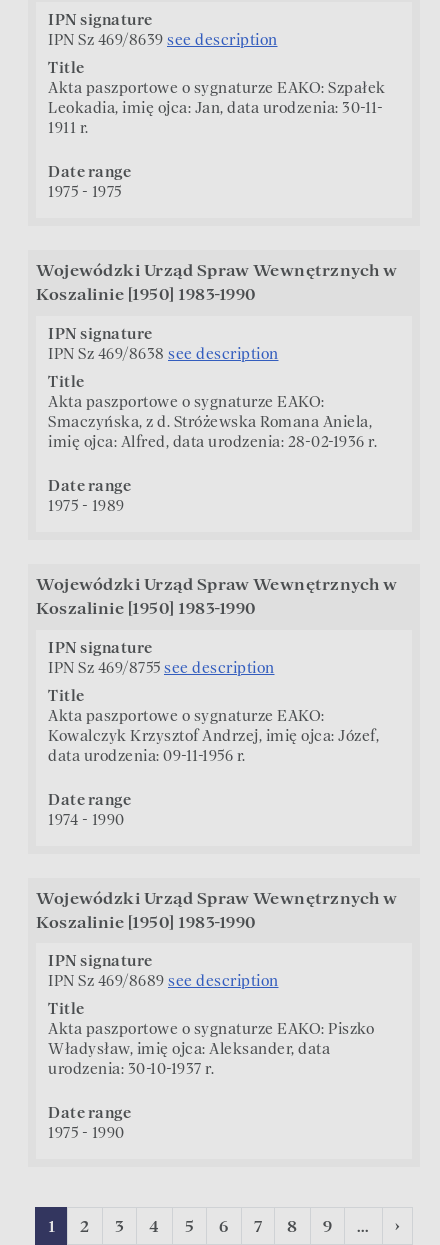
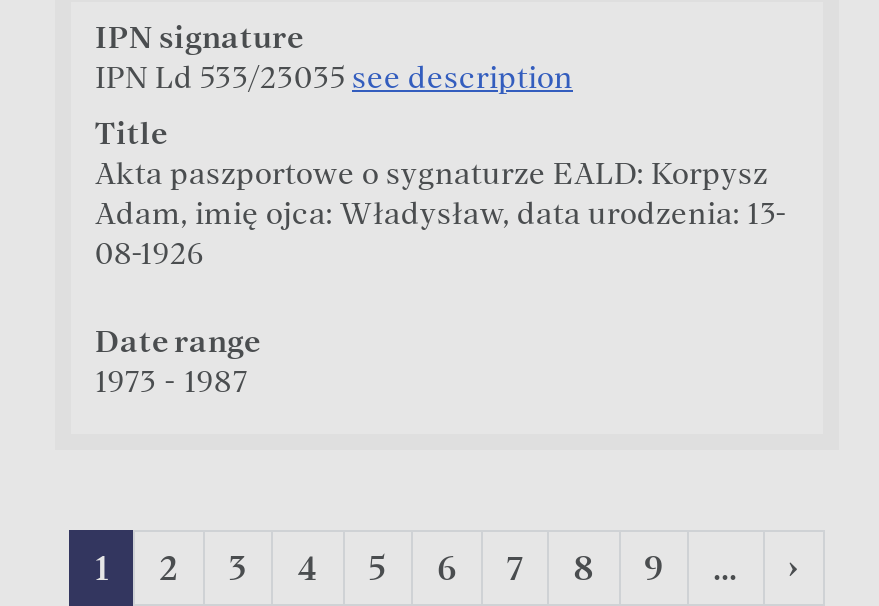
- IPN Sz 469/8639 see description
+ IPN Ld 533/23035 see description

- Akta paszportowe o sygnaturze EAKO: Szpałek
- Leokadia, imię ojca: Jan, data urodzenia: 30-11-
- 1911 r.
+ Akta paszportowe o sygnaturze EALD: Korpysz
+ Adam, imię ojca: Władysław, data urodzenia: 13-
+ 08-1926

- 1975 - 1975
- Wojewódzki Urząd Spraw Wewnętrznych w
- Koszalinie [1950] 1983-1990
- IPN signature
- IPN Sz 469/8638 see description
- Title
- Akta paszportowe o sygnaturze EAKO:
- Smaczyńska, z d. Stróżewska Romana Aniela,
- imię ojca: Alfred, data urodzenia: 28-02-1936 r.
- Date range
- 1975 - 1989
- Wojewódzki Urząd Spraw Wewnętrznych w
- Koszalinie [1950] 1983-1990
- IPN signature
- IPN Sz 469/8755 see description
- Title
- Akta paszportowe o sygnaturze EAKO:
- Kowalczyk Krzysztof Andrzej, imię ojca: Józef,
- data urodzenia: 09-11-1956 r.
- Date range
- 1974 - 1990
- Wojewódzki Urząd Spraw Wewnętrznych w
- Koszalinie [1950] 1983-1990
- IPN signature
- IPN Sz 469/8689 see description
- Title
- Akta paszportowe o sygnaturze EAKO: Piszko
- Władysław, imię ojca: Aleksander, data
- urodzenia: 30-10-1937 r.
- Date range
- 1975 - 1990
+ 1973 - 1987
